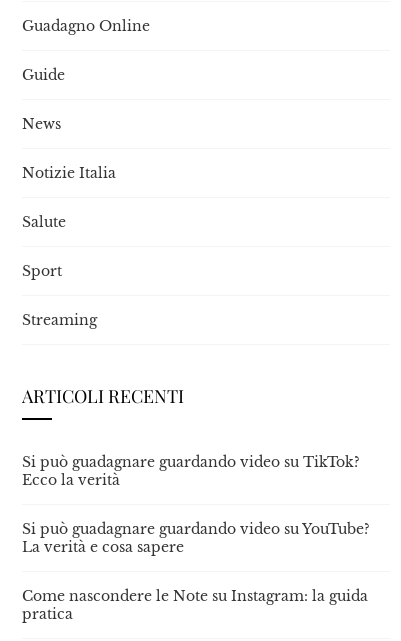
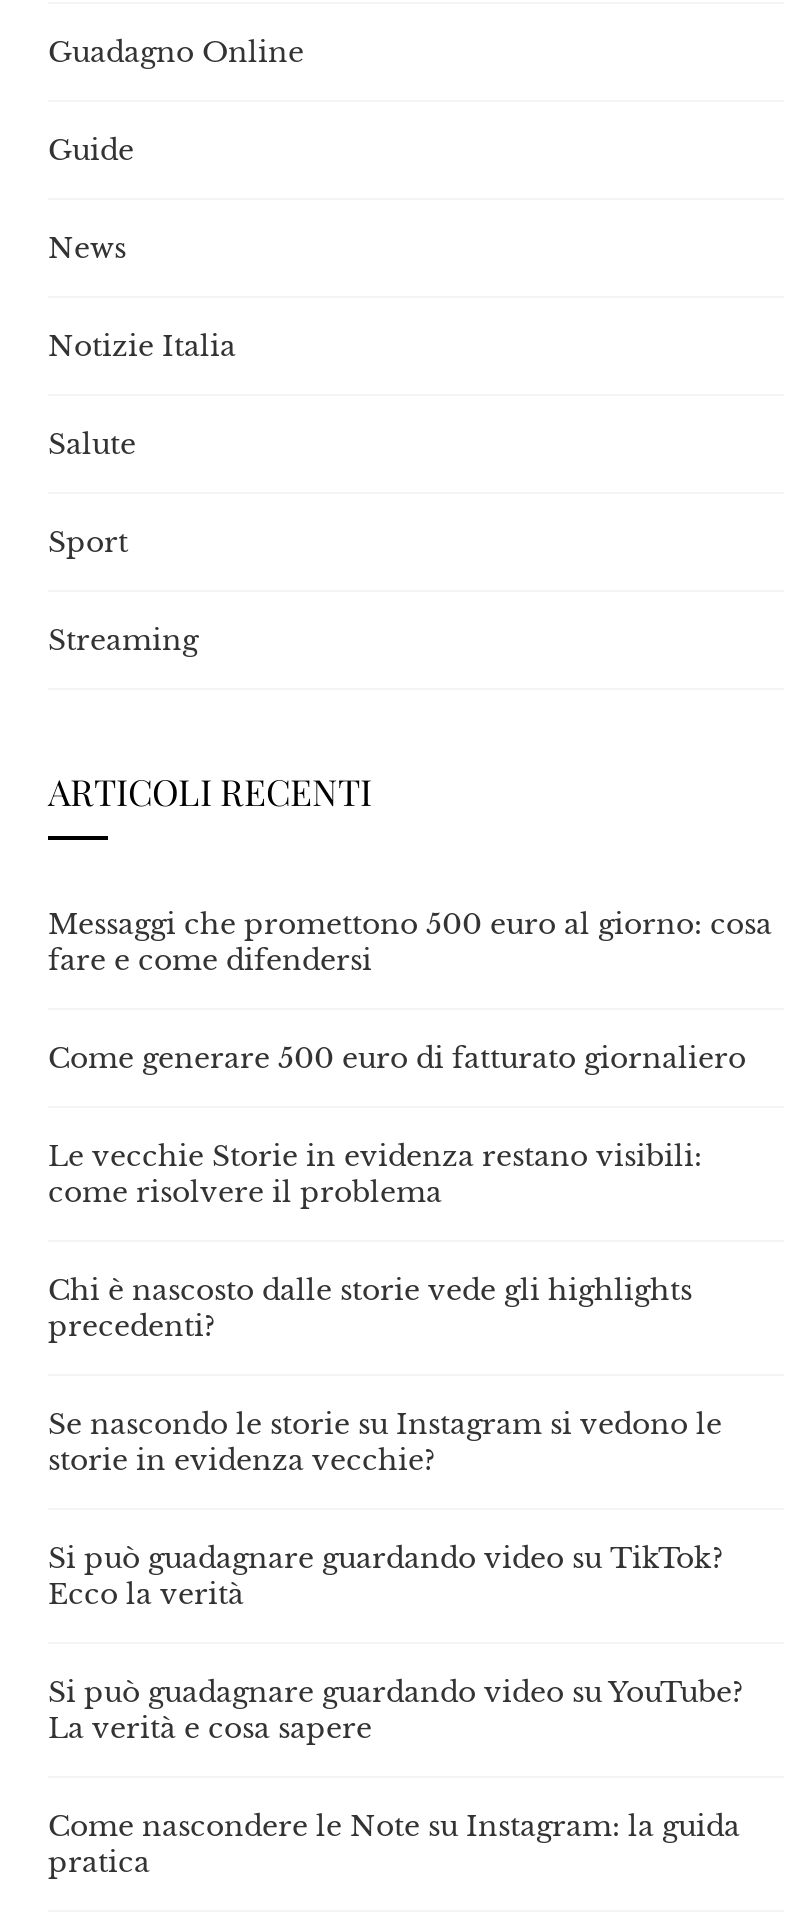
+ Messaggi che promettono 500 euro al giorno: cosa
+ fare e come difendersi
+ Come generare 500 euro di fatturato giornaliero
+ Le vecchie Storie in evidenza restano visibili:
+ come risolvere il problema
+ Chi è nascosto dalle storie vede gli highlights
+ precedenti?
+ Se nascondo le storie su Instagram si vedono le
+ storie in evidenza vecchie?
